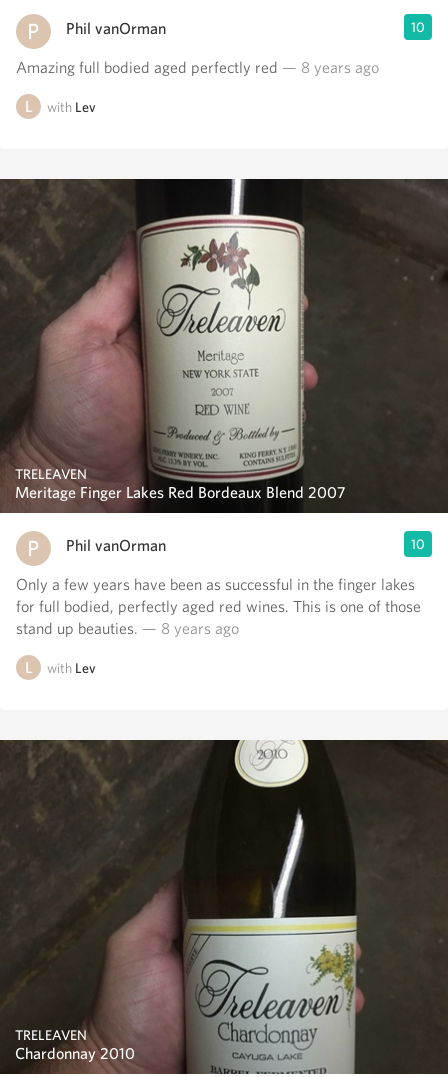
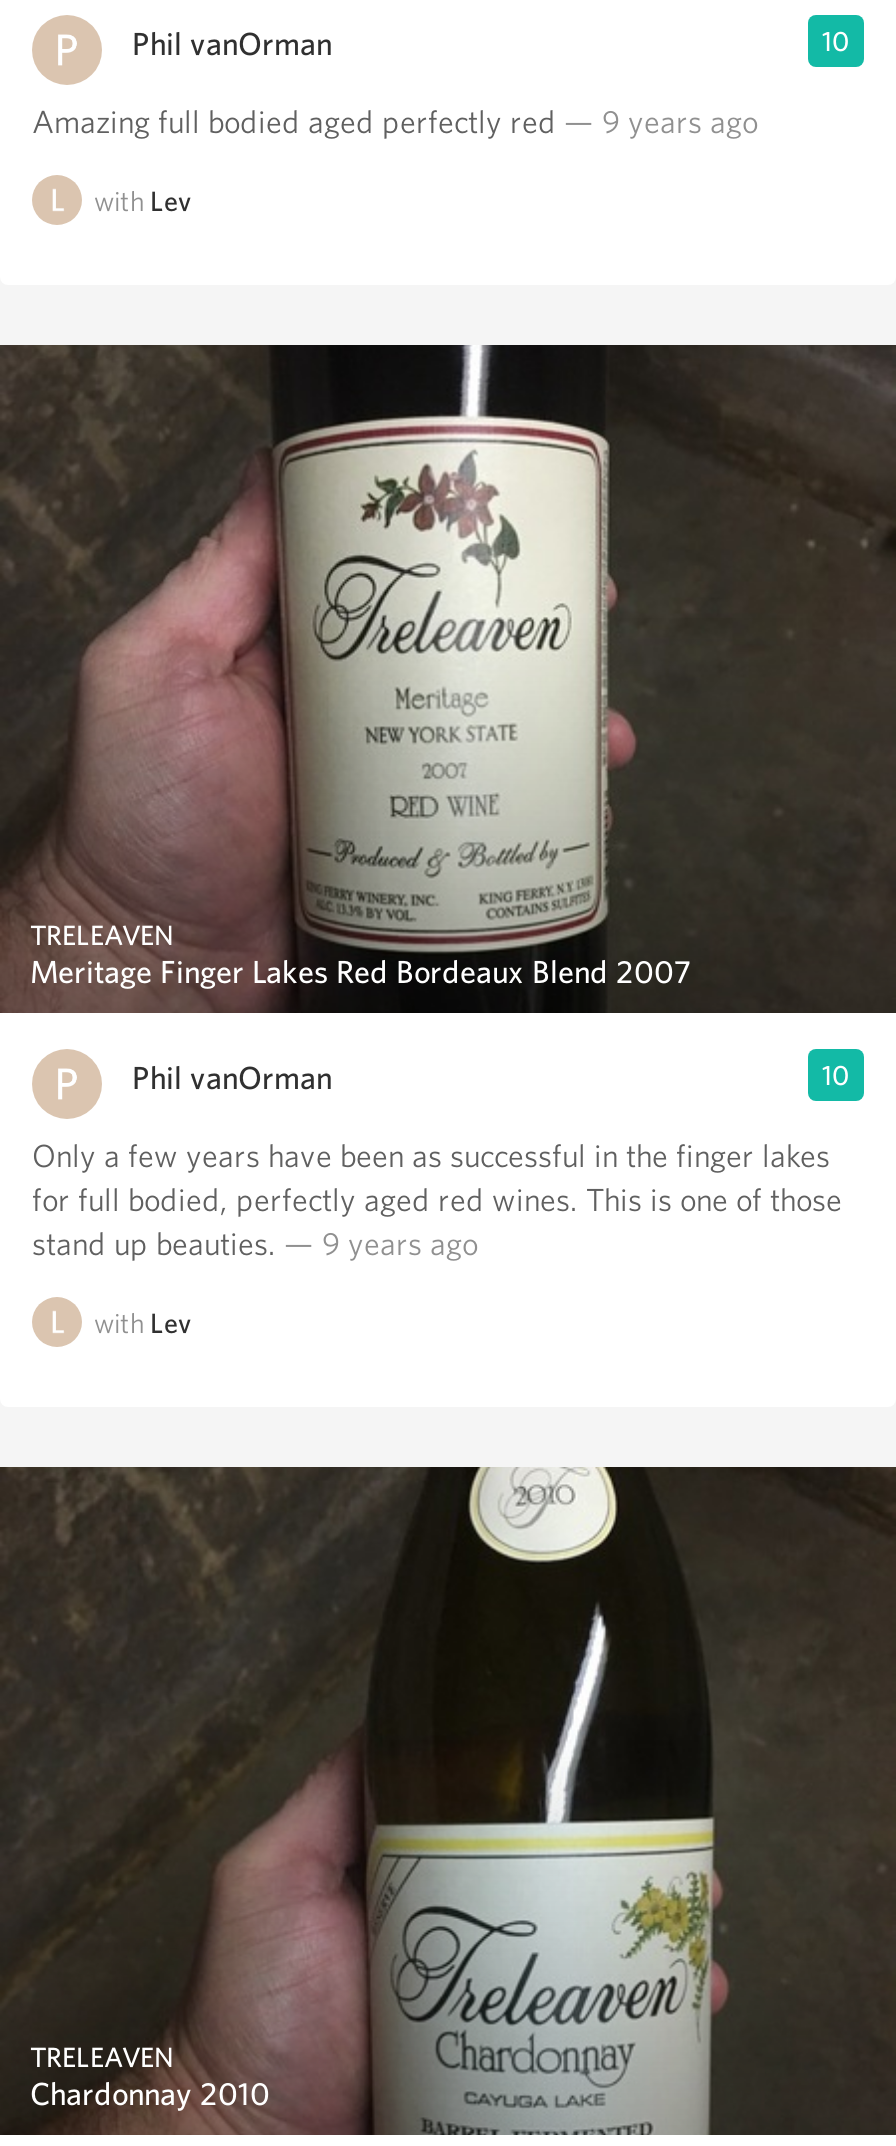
- Amazing full bodied aged perfectly red — 8 years ago
+ Amazing full bodied aged perfectly red — 9 years ago

- stand up beauties. — 8 years ago
+ stand up beauties. — 9 years ago
